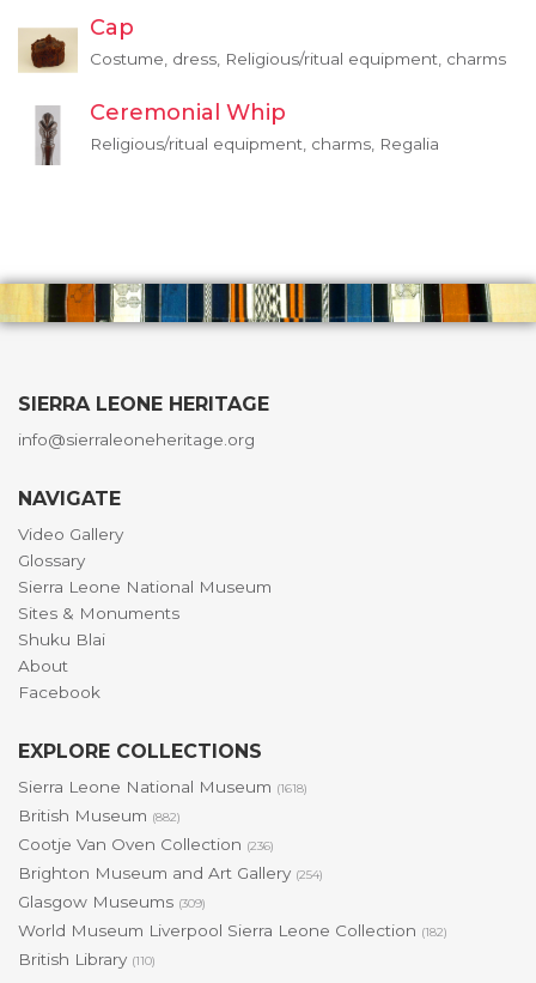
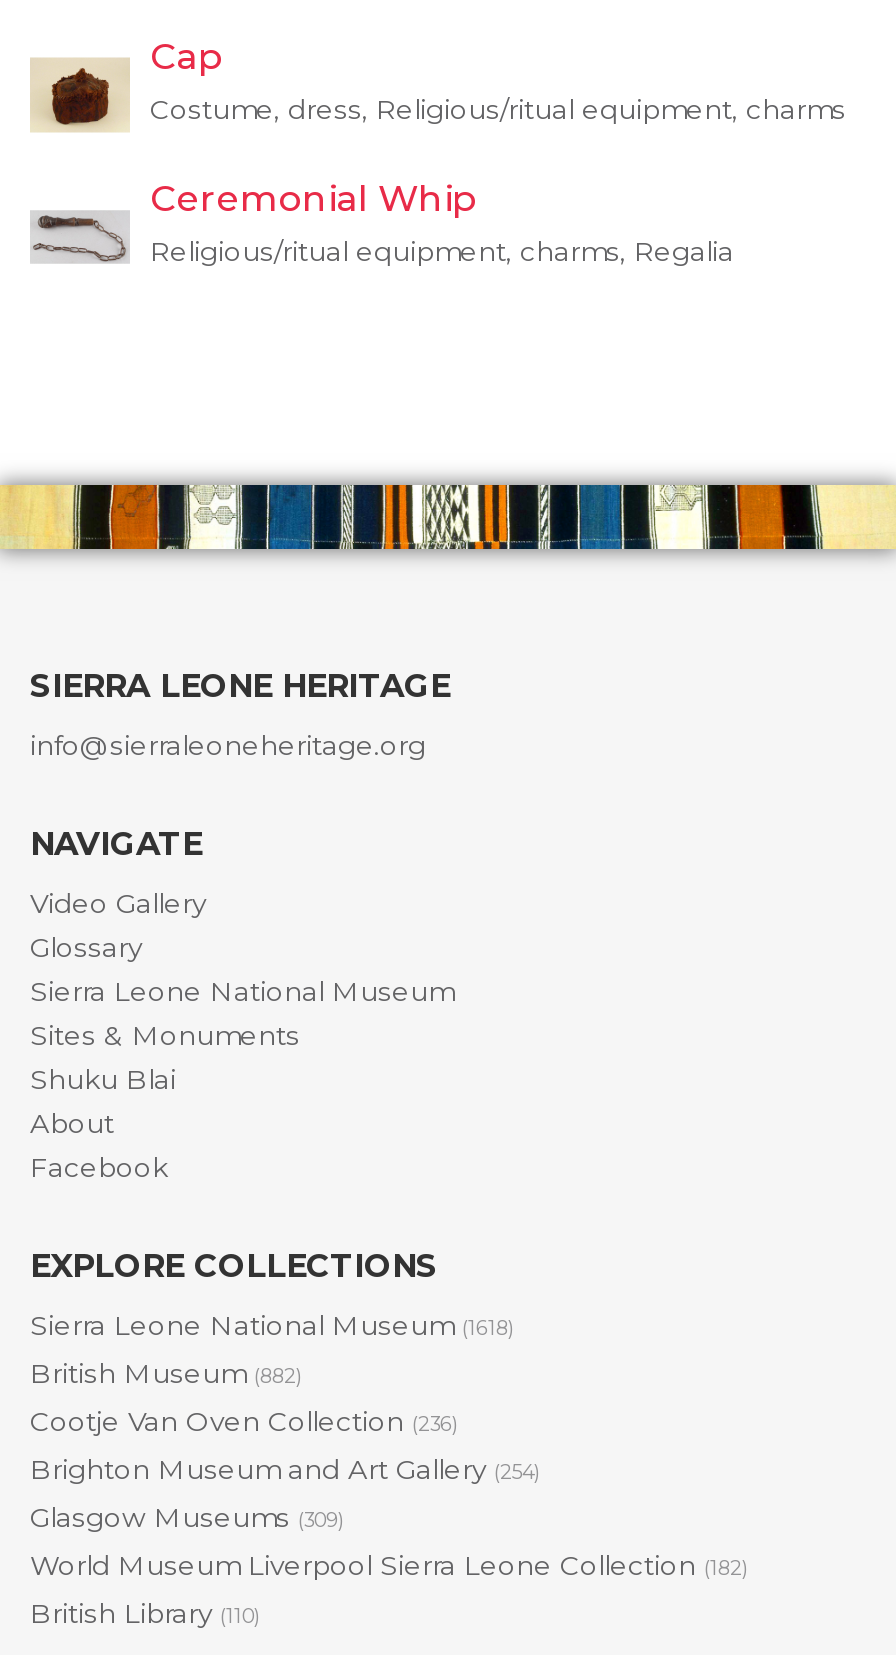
- [image]
+ [image]
